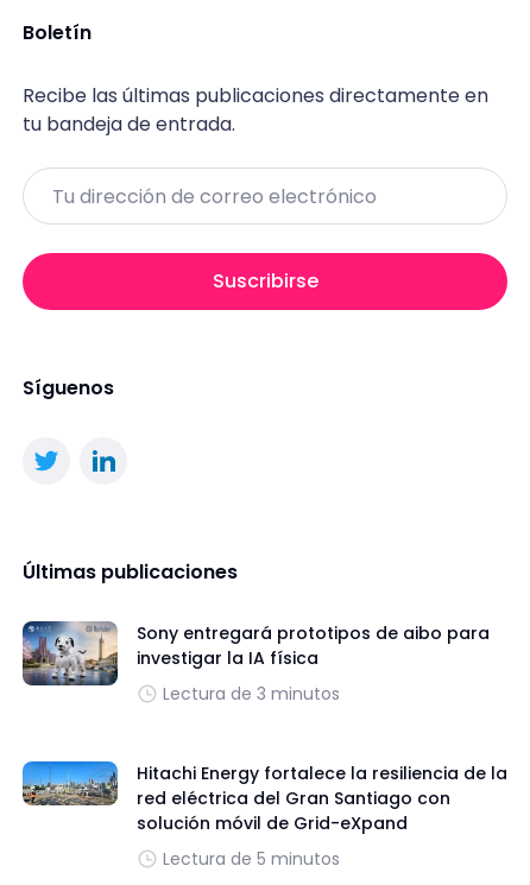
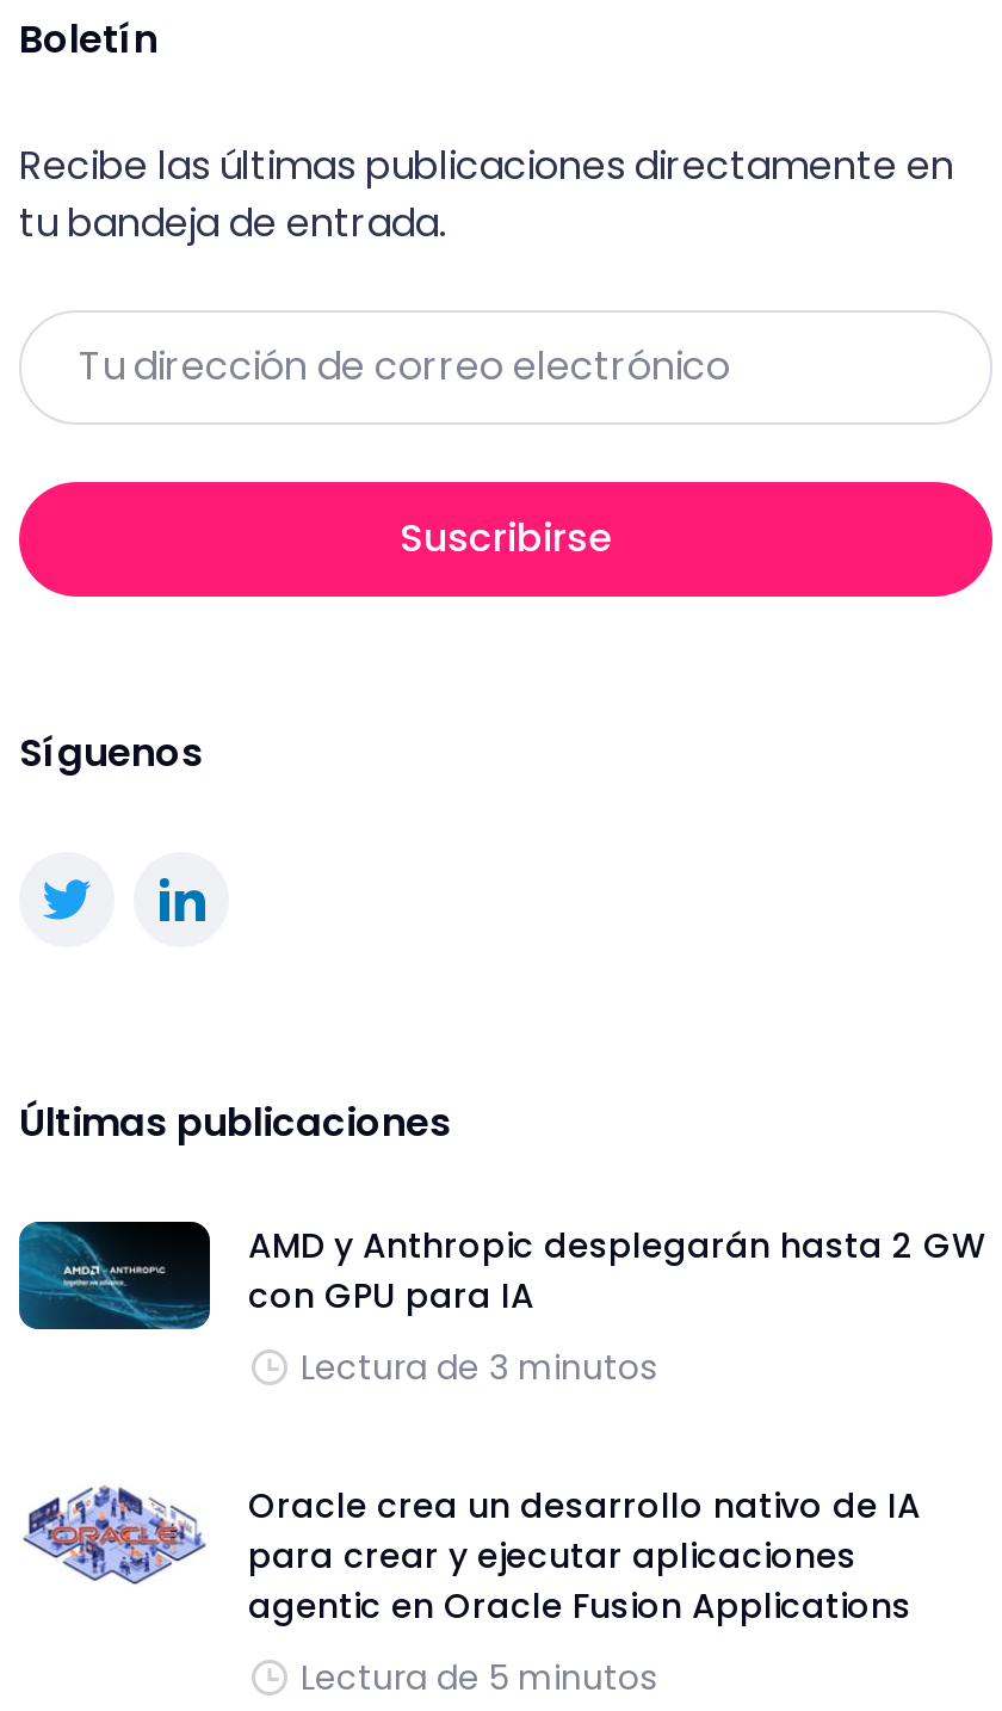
- [image]
- Sony entregará prototipos de aibo para
- investigar la IA física
+ [image]
+ AMD y Anthropic desplegarán hasta 2 GW
+ con GPU para IA

- [image]
- Hitachi Energy fortalece la resiliencia de la
- red eléctrica del Gran Santiago con
- solución móvil de Grid-eXpand
+ [image]
+ Oracle crea un desarrollo nativo de IA
+ para crear y ejecutar aplicaciones
+ agentic en Oracle Fusion Applications
